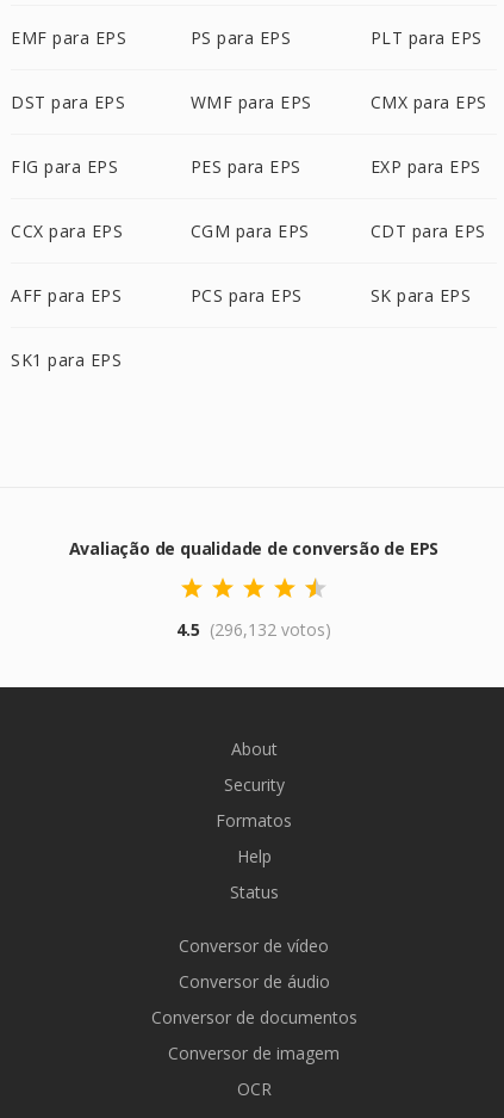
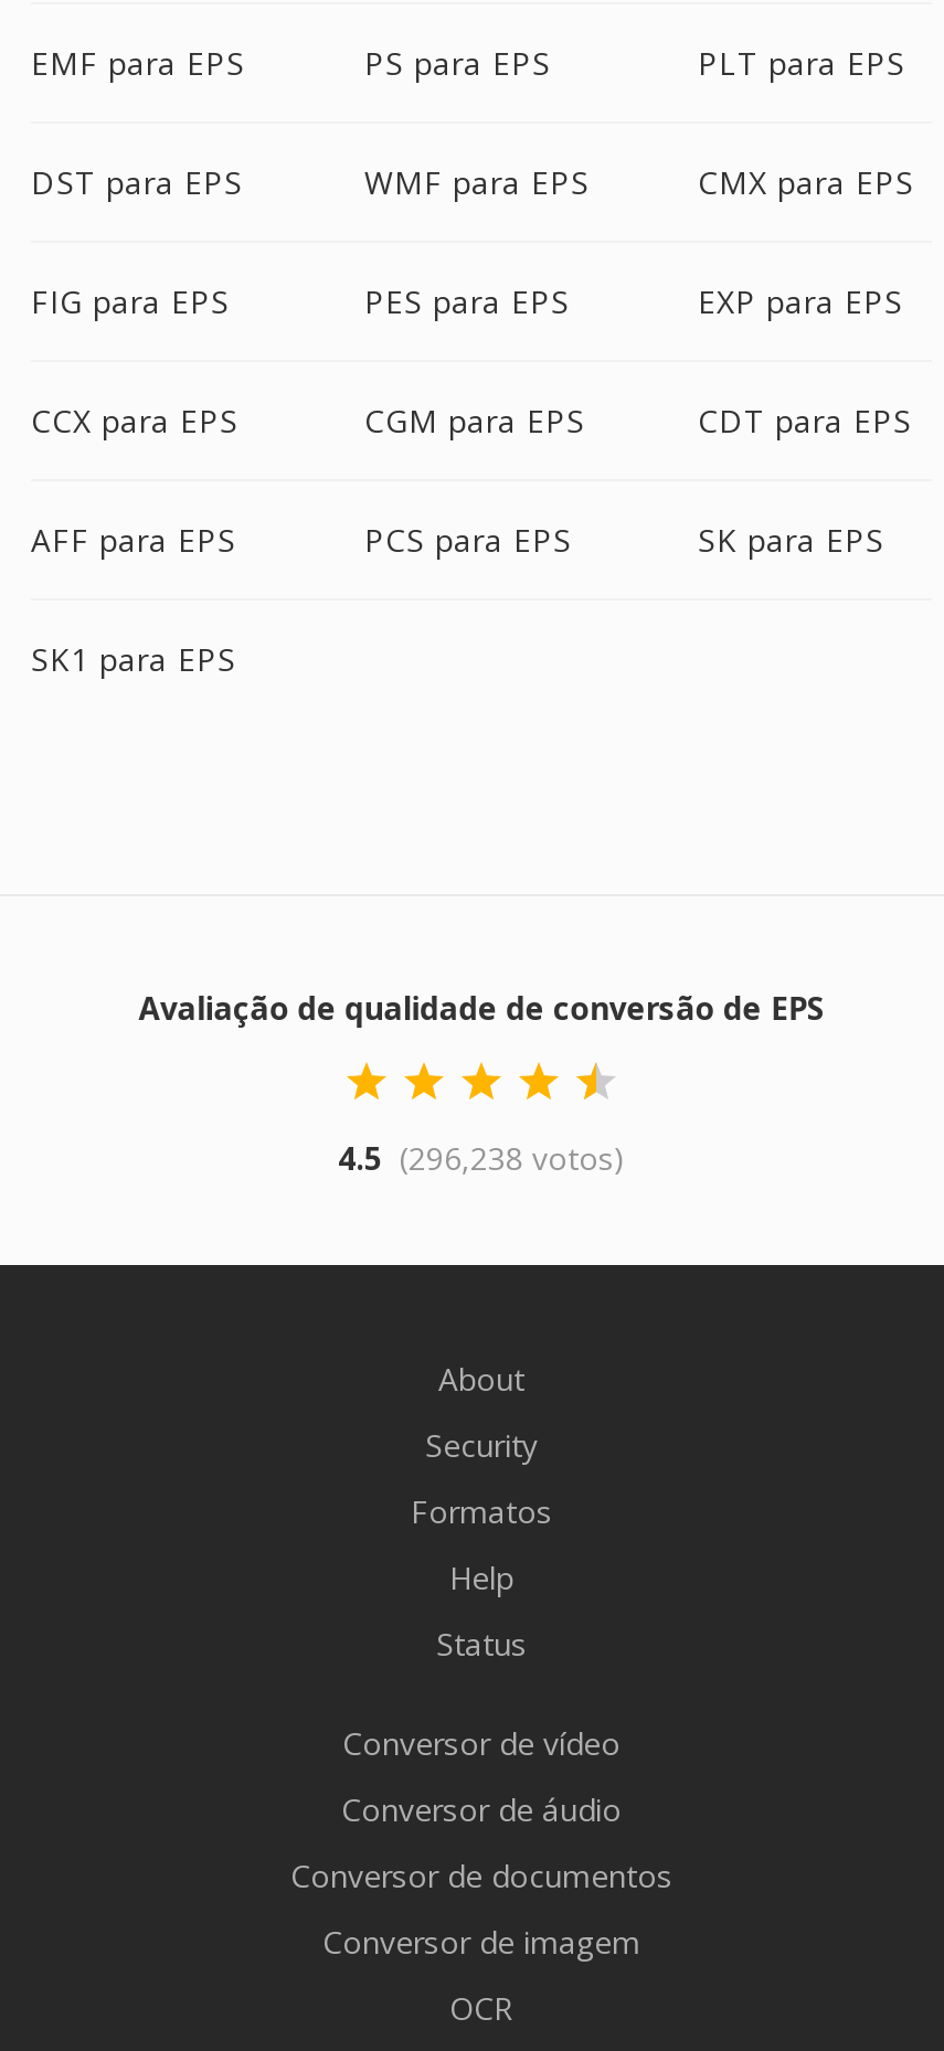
- 4.5 (296,132 votos)
+ 4.5 (296,238 votos)
